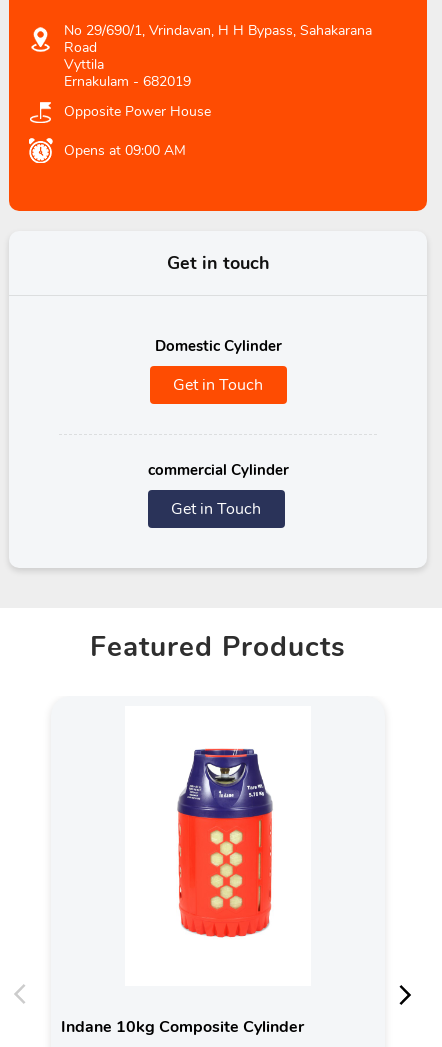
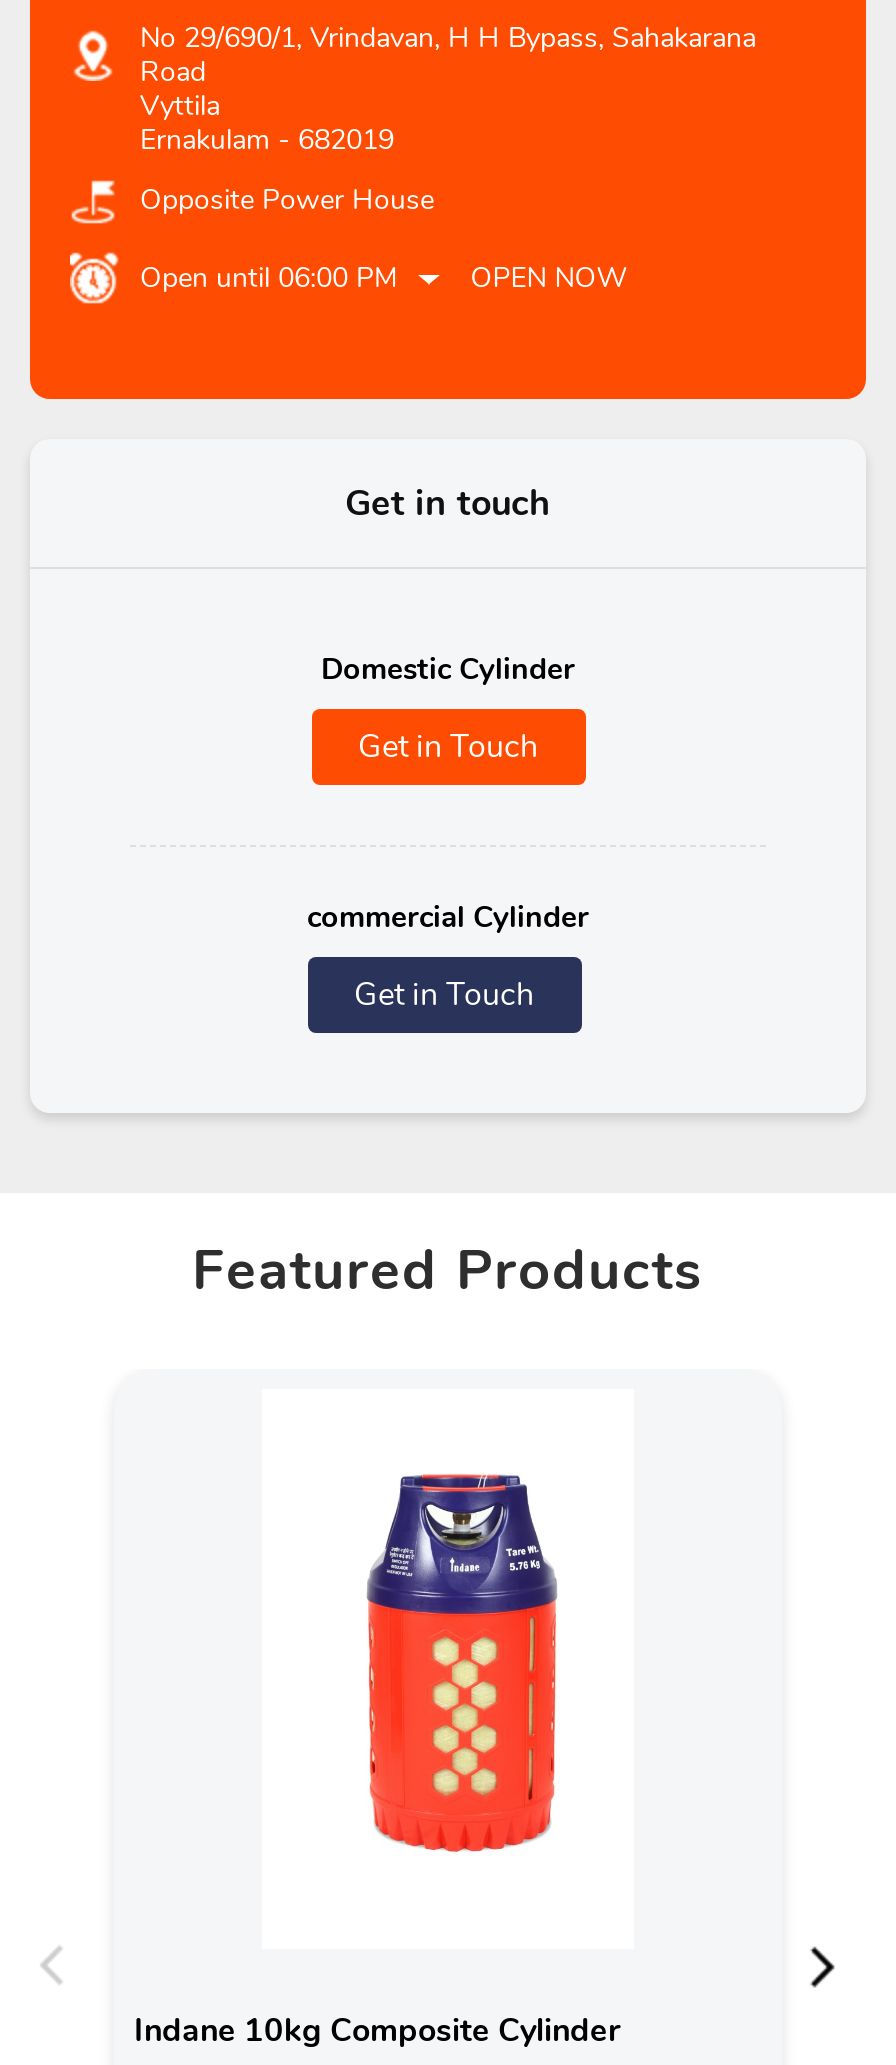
- Opens at 09:00 AM
+ Open until 06:00 PM
+ OPEN NOW
